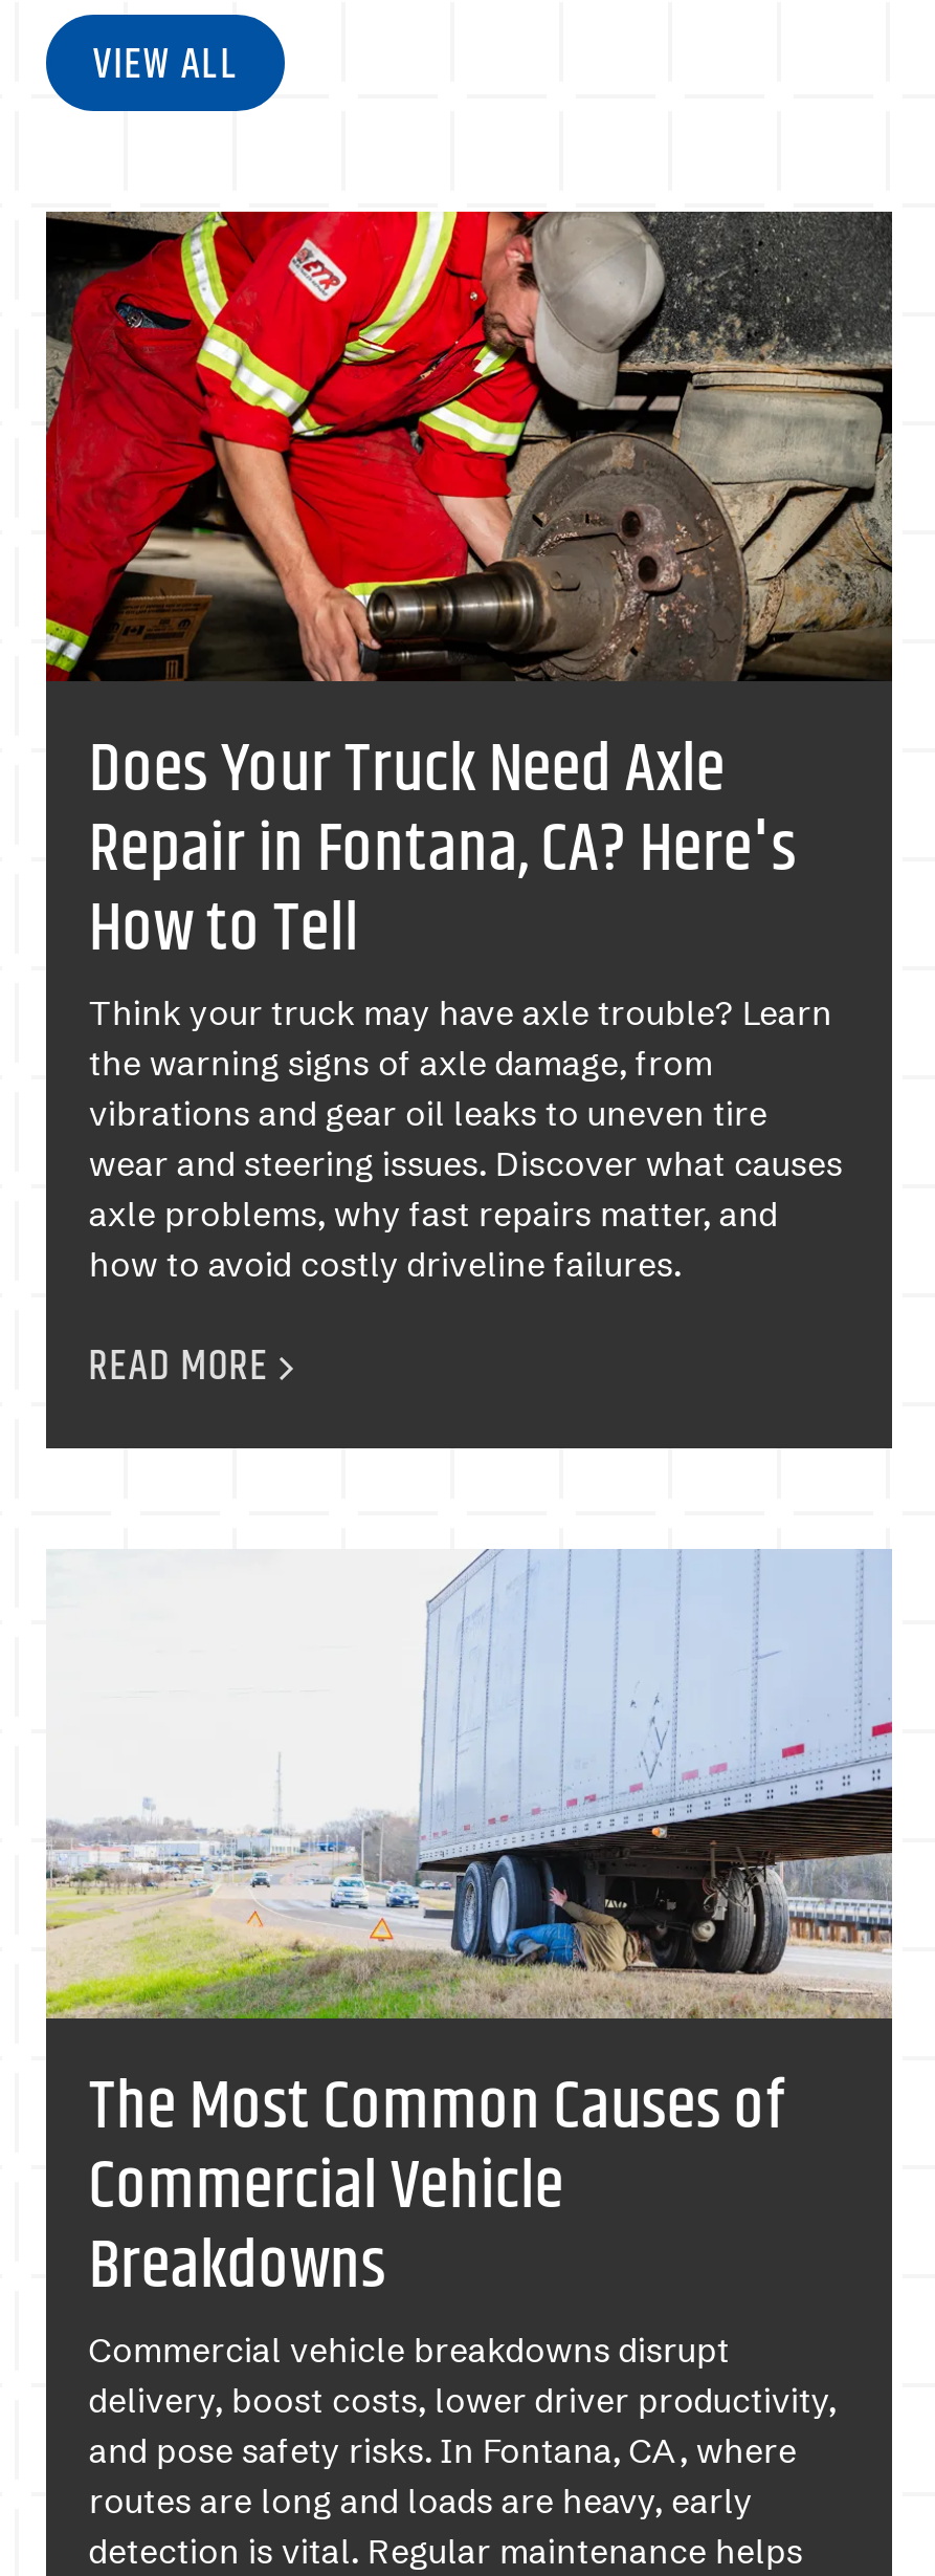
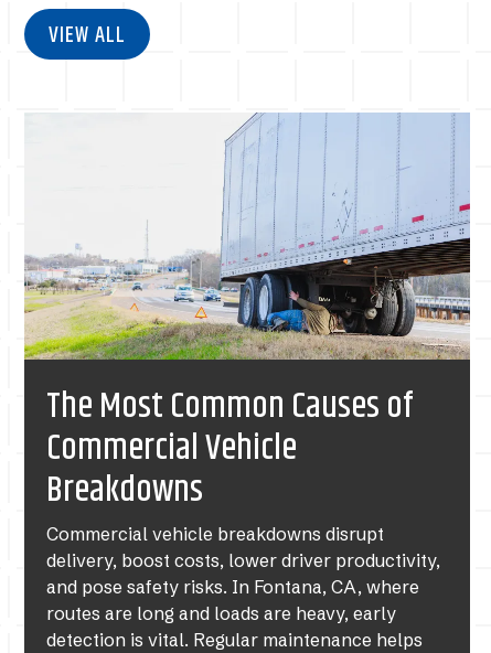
- [image]
- Does Your Truck Need Axle
- Repair in Fontana, CA? Here's
- How to Tell
- Think your truck may have axle trouble? Learn
- the warning signs of axle damage, from
- vibrations and gear oil leaks to uneven tire
- wear and steering issues. Discover what causes
- axle problems, why fast repairs matter, and
- how to avoid costly driveline failures.
- READ MORE
